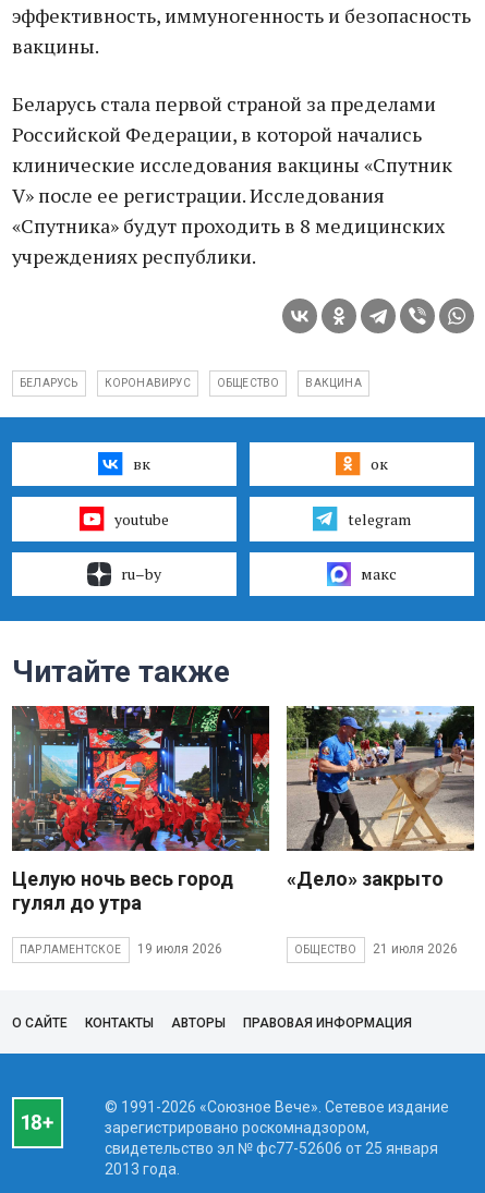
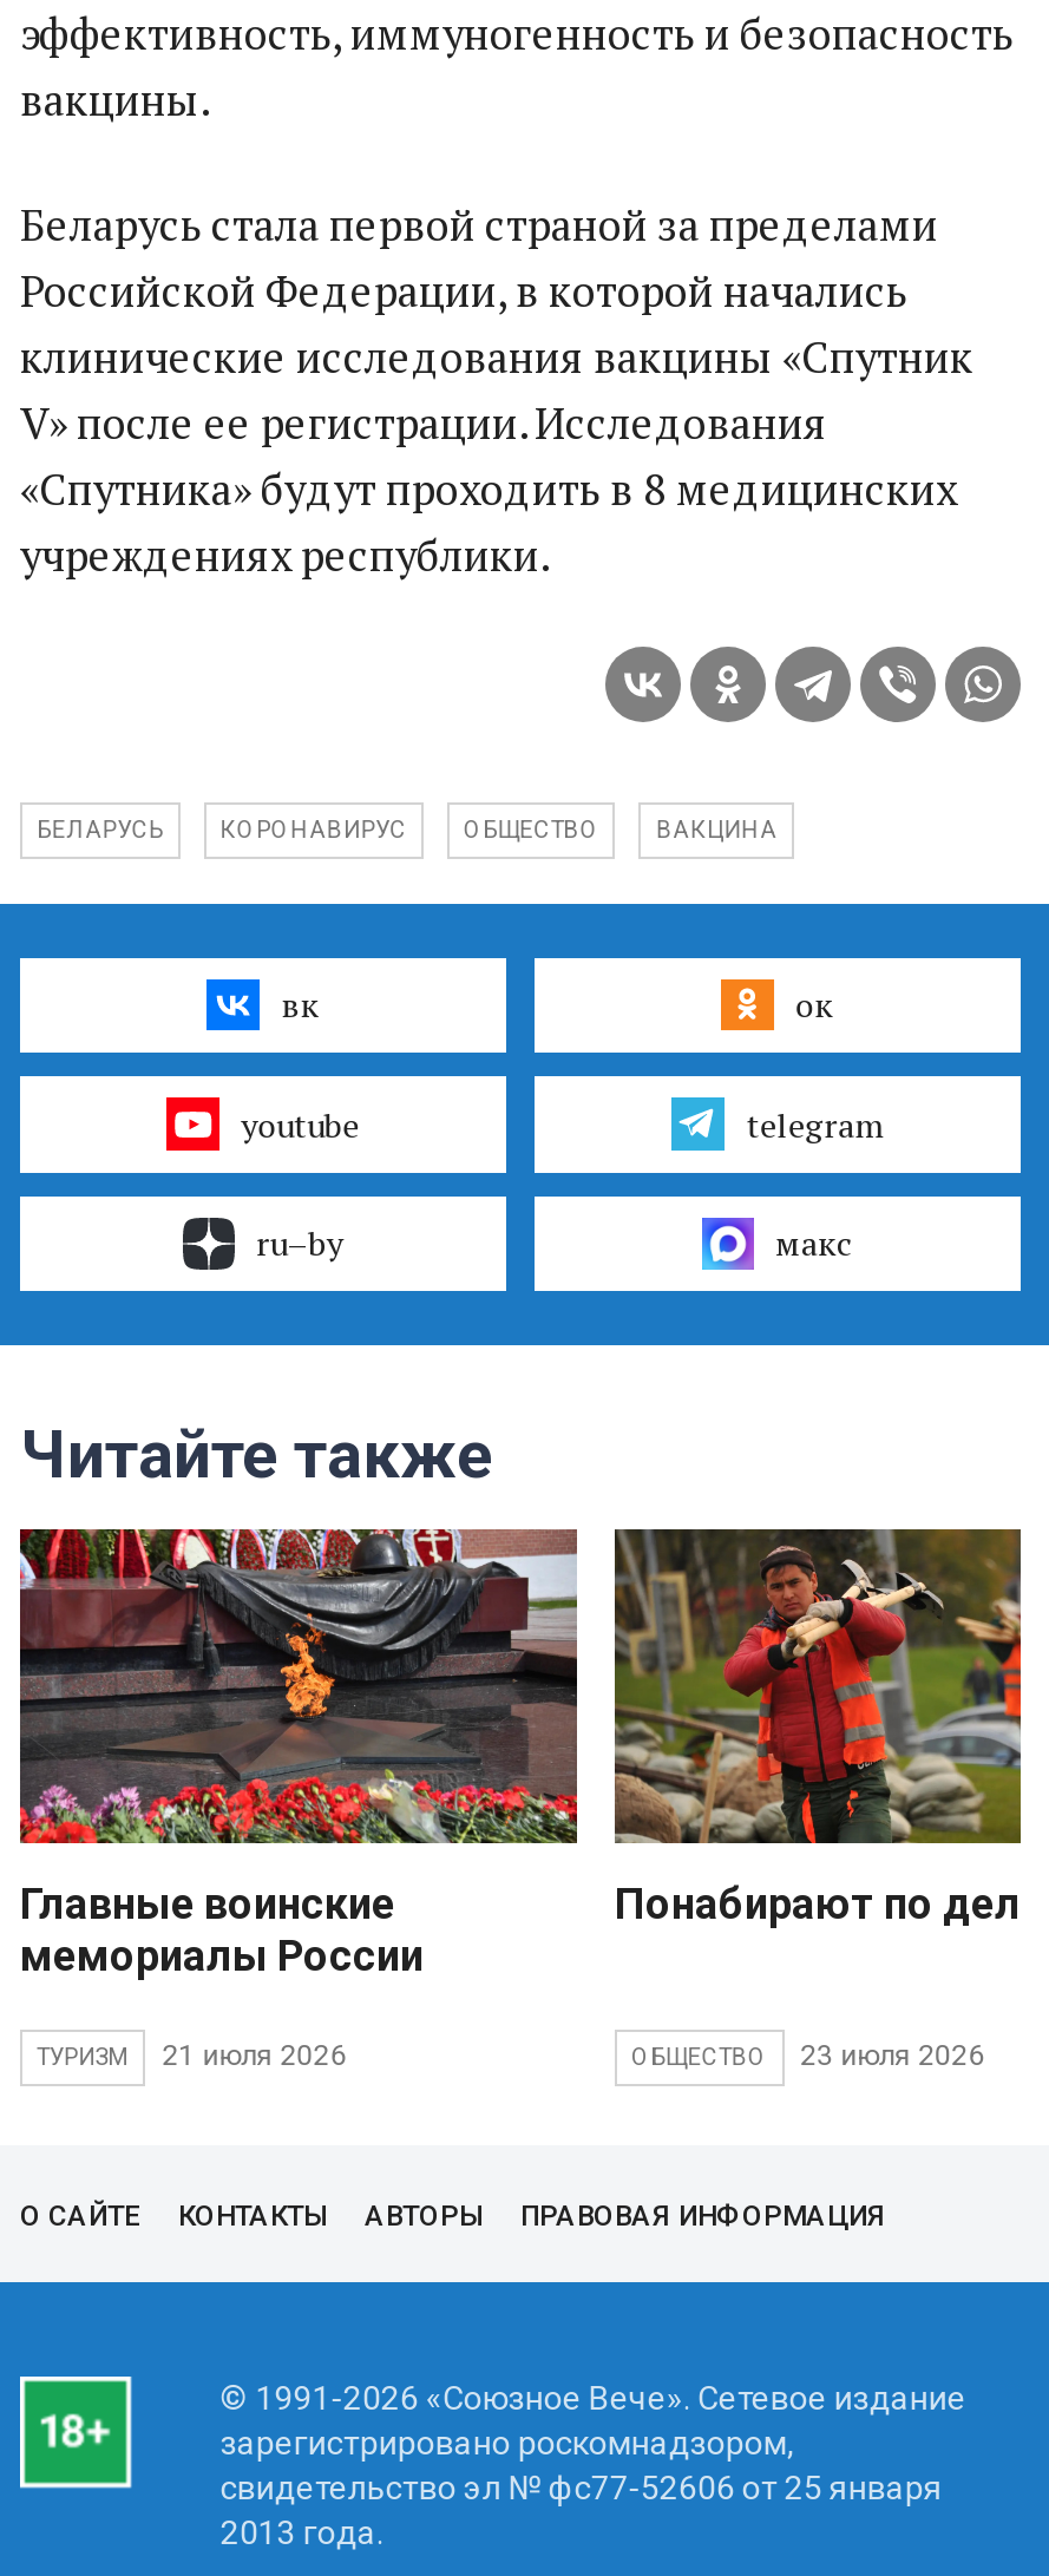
- [image]
- Целую ночь весь город
- гулял до утра
+ [image]
+ Главные воинские
+ мемориалы России

- [image]
- «Дело» закрыто
+ [image]
+ Понабирают по делу

- ПАРЛАМЕНТСКОЕ
- 19 июля 2026
+ ТУРИЗМ
+ 21 июля 2026

- ОБЩЕСТВО 21 июля 2026
+ ОБЩЕСТВО 23 июля 2026
